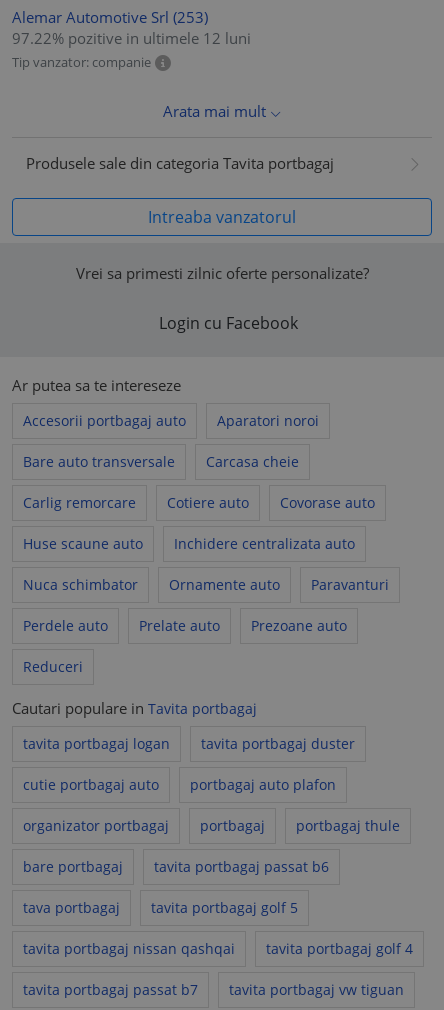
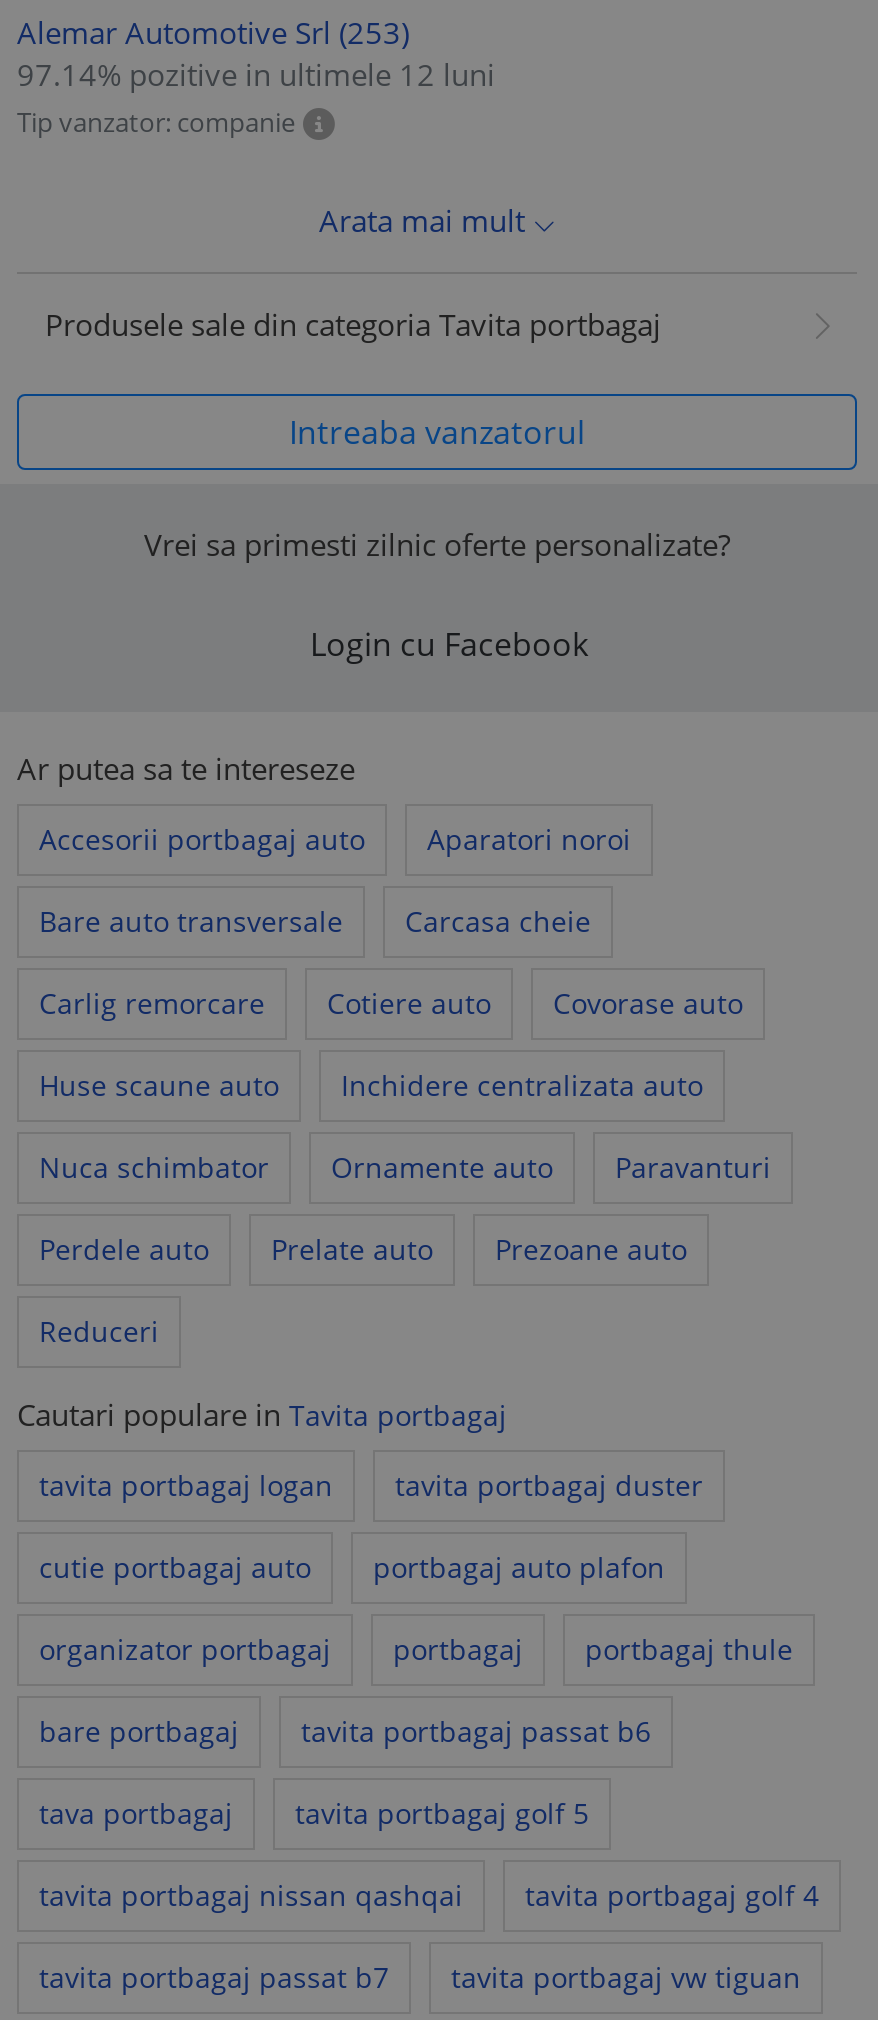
- 97.22% pozitive in ultimele 12 luni
+ 97.14% pozitive in ultimele 12 luni
